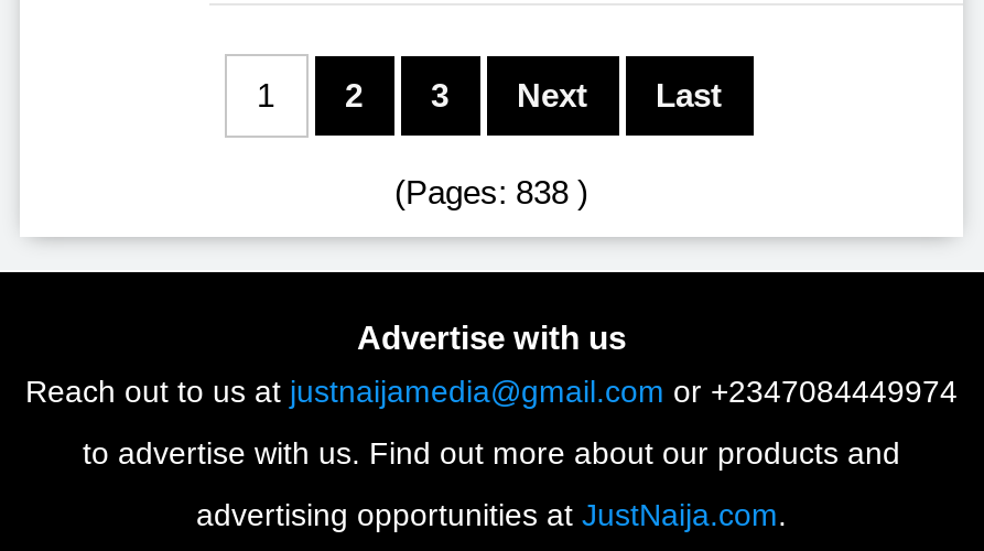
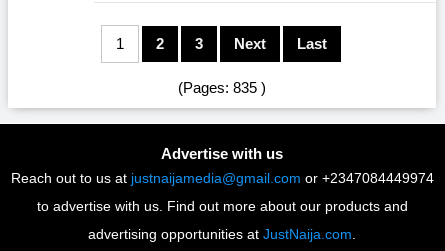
- (Pages: 838 )
+ (Pages: 835 )
